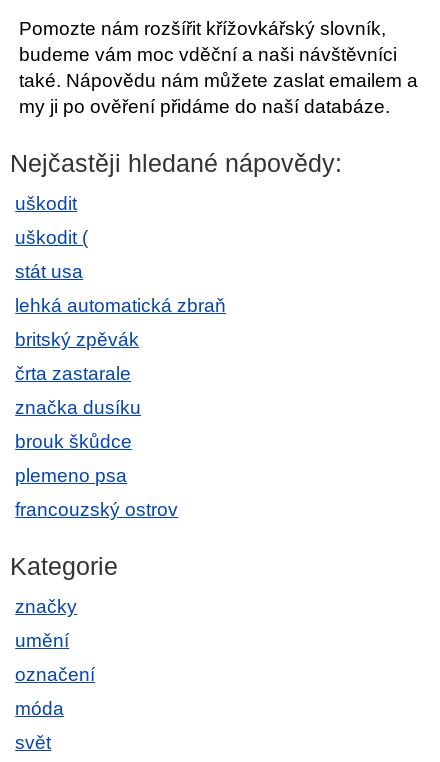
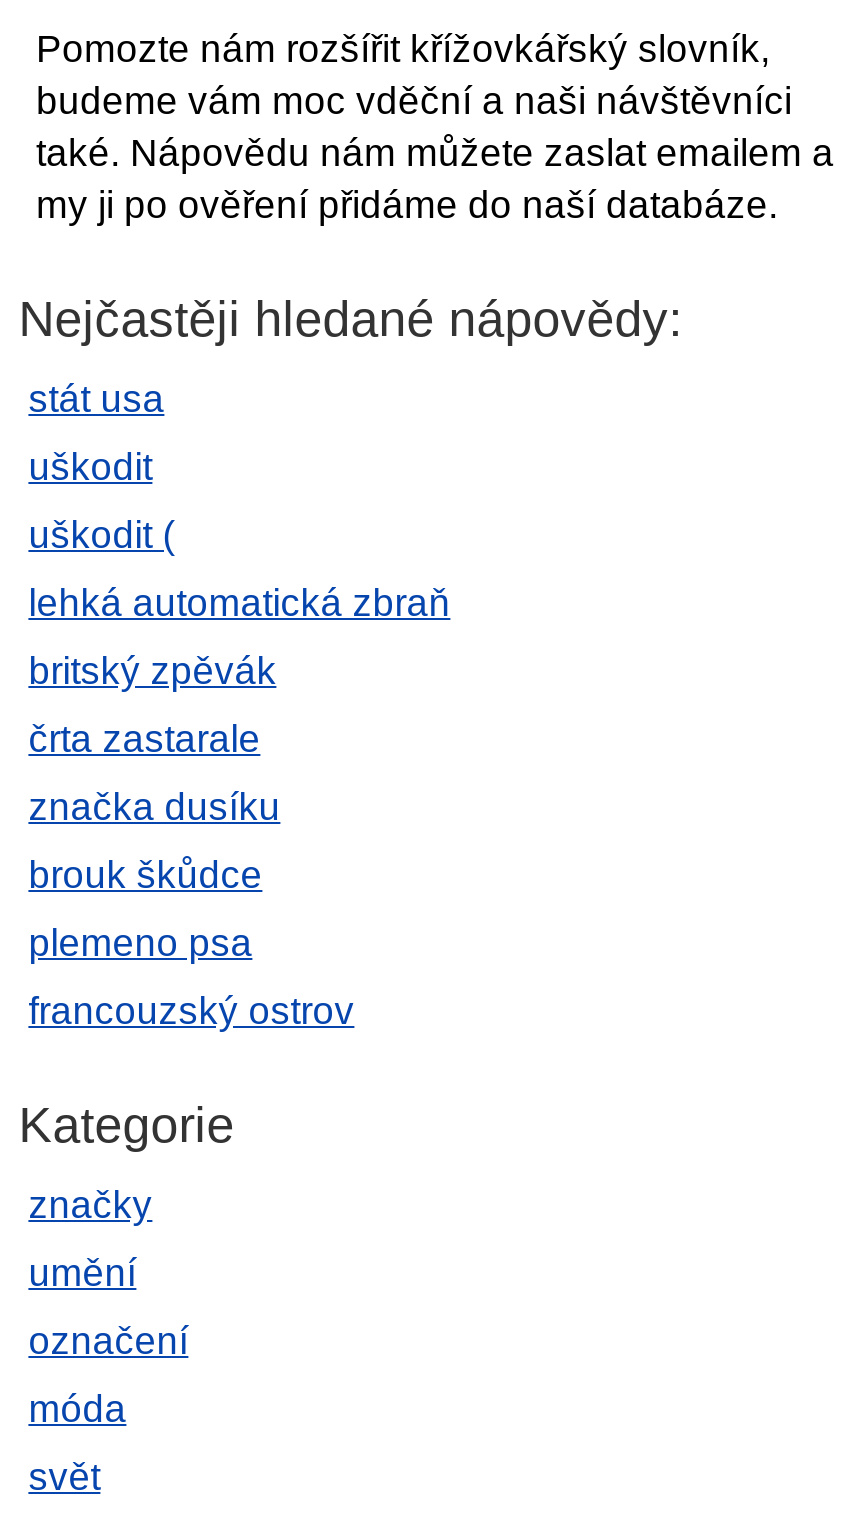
moved down: uškodit | uškodit (

moved up: stát usa
